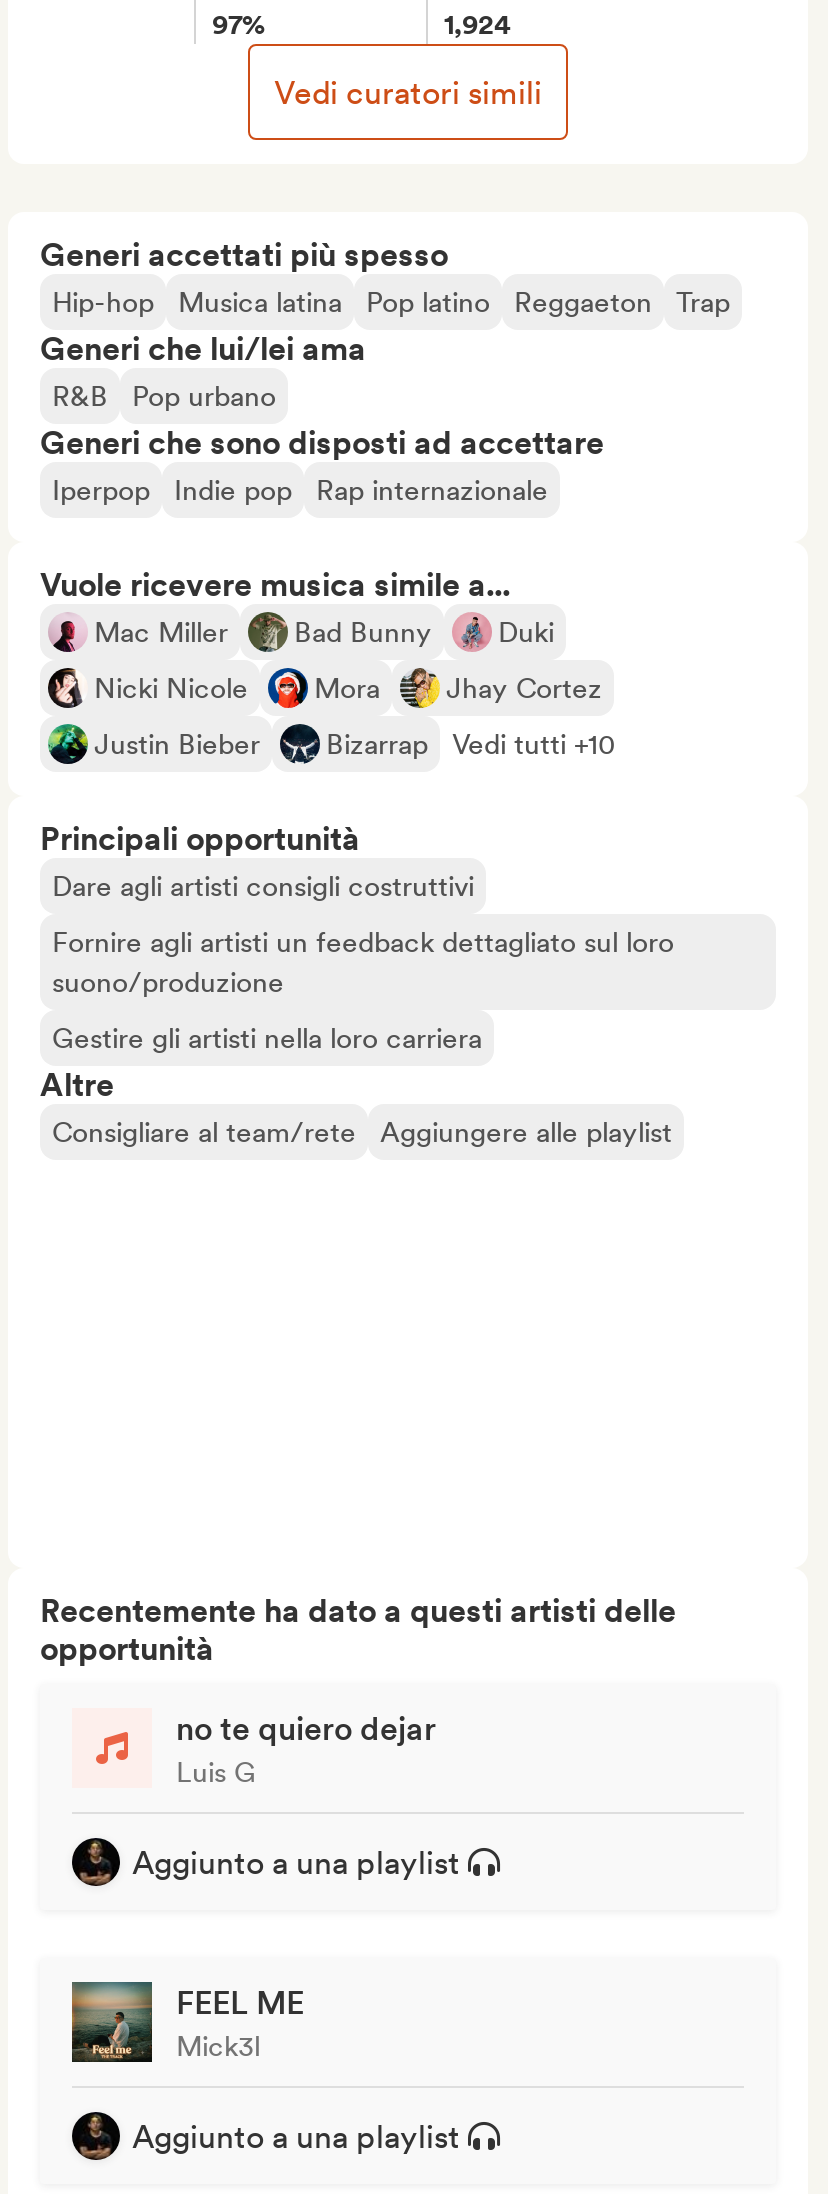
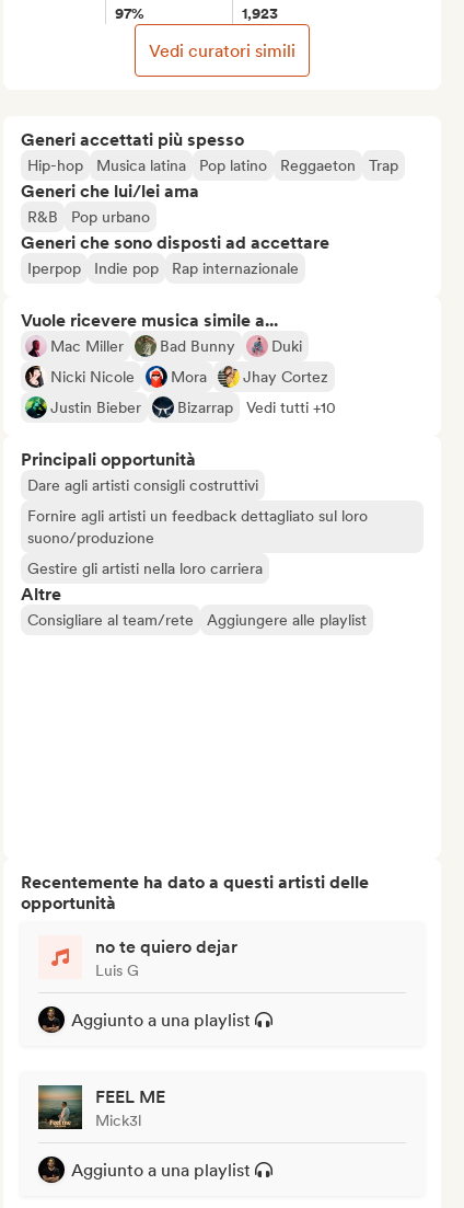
- 1,924
+ 1,923
